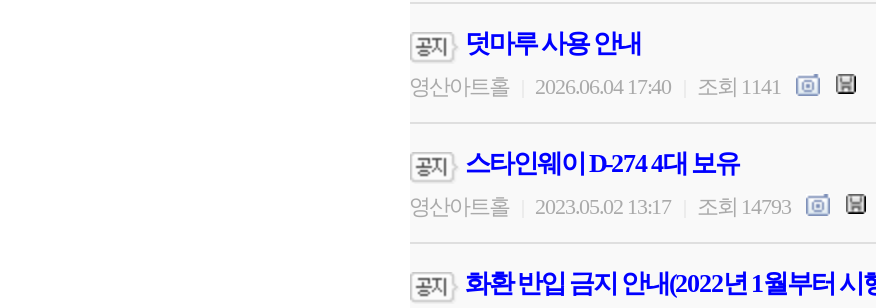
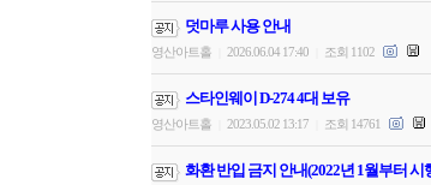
- 영산아트홀 2026.06.04 17:40 조회 1141
+ 영산아트홀 2026.06.04 17:40 조회 1102

- 영산아트홀 2023.05.02 13:17 조회 14793
+ 영산아트홀 2023.05.02 13:17 조회 14761
